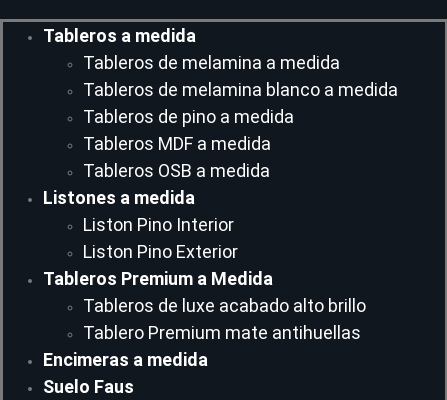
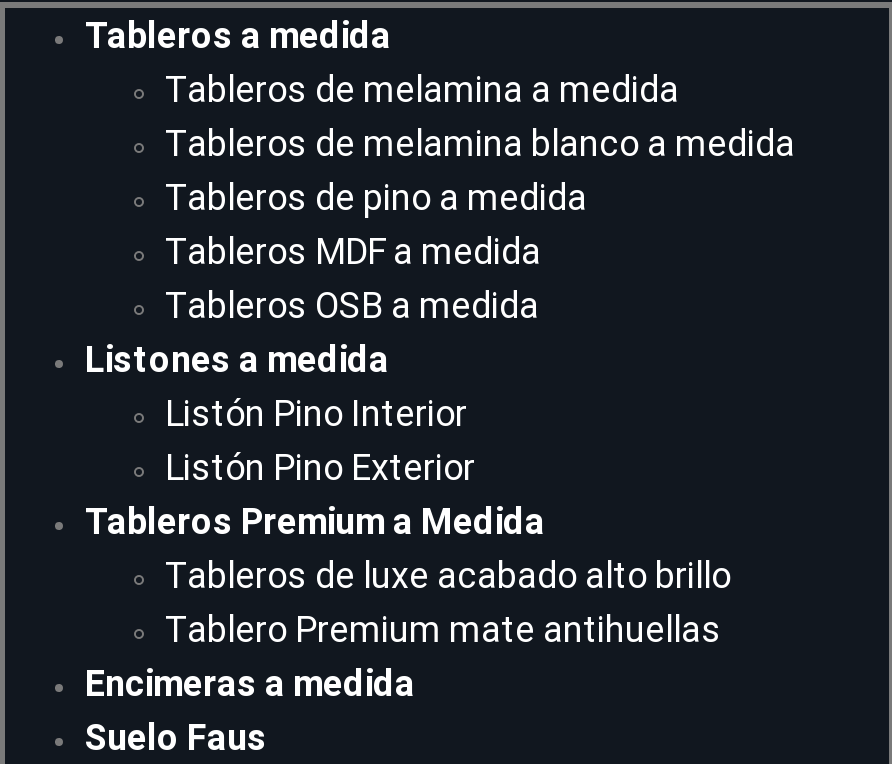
- Liston Pino Interior
+ Listón Pino Interior

- Liston Pino Exterior
+ Listón Pino Exterior
